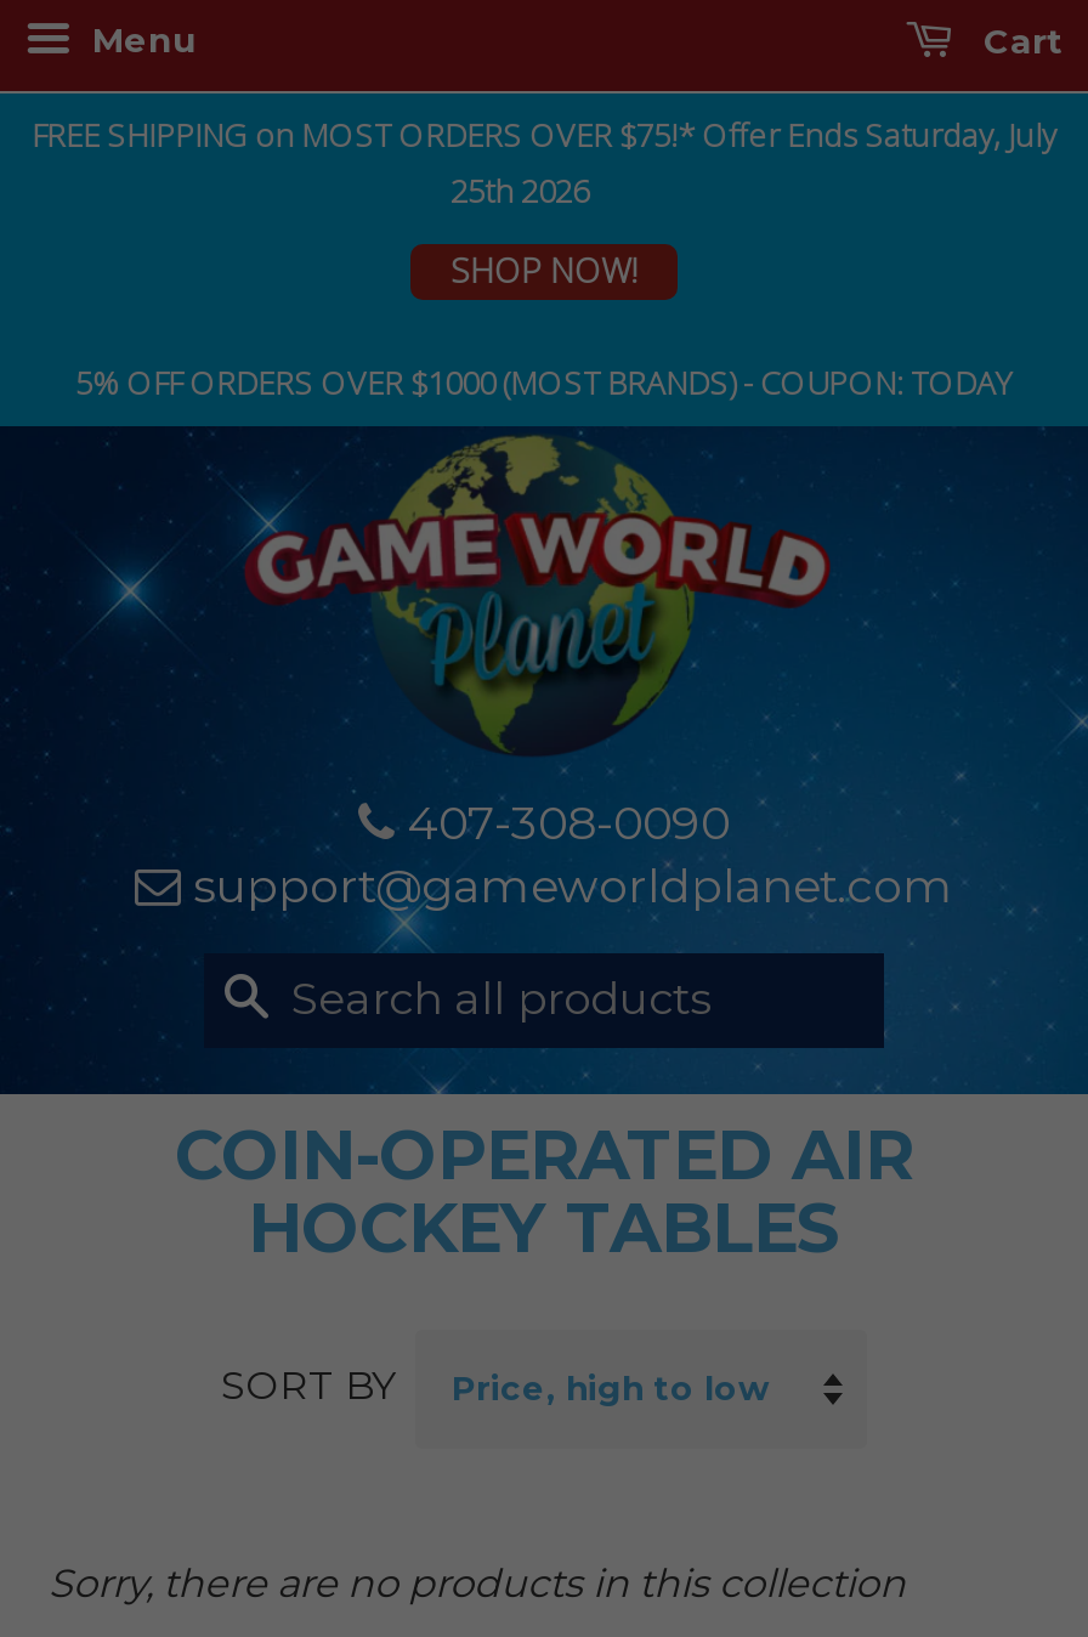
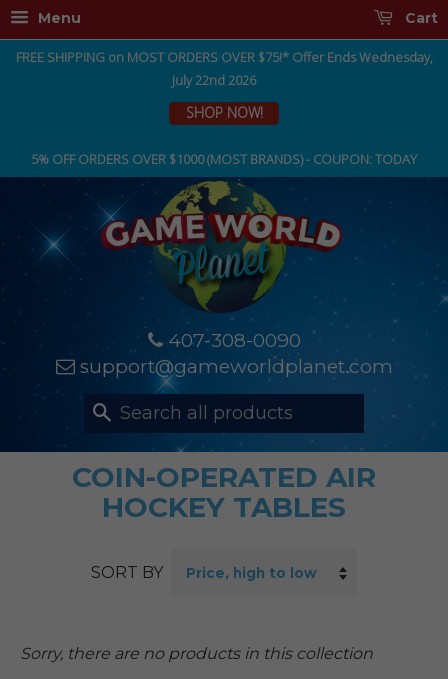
- FREE SHIPPING on MOST ORDERS OVER $75!* Offer Ends Saturday, July
- 25th 2026
+ FREE SHIPPING on MOST ORDERS OVER $75!* Offer Ends Wednesday,
+ July 22nd 2026
